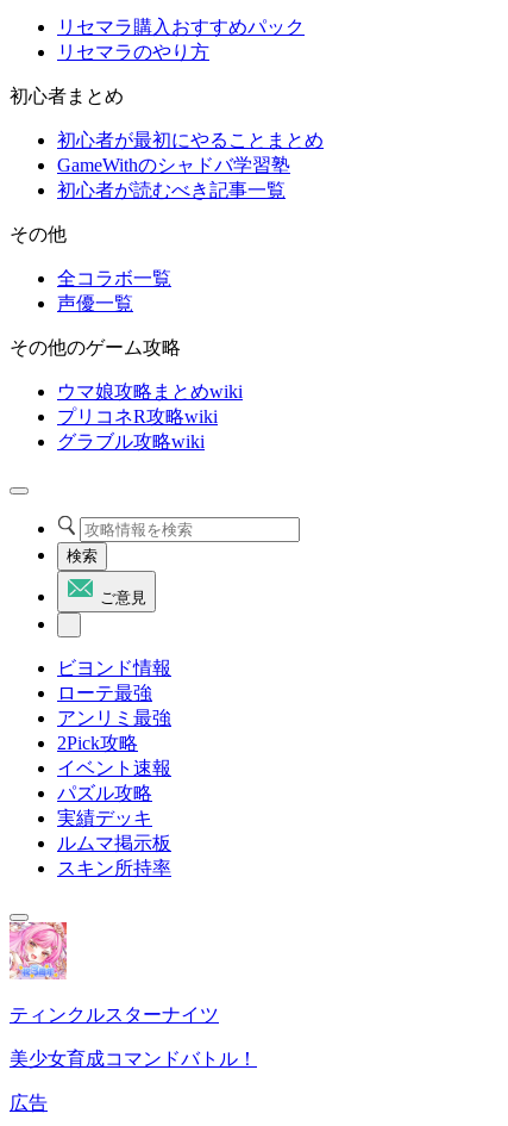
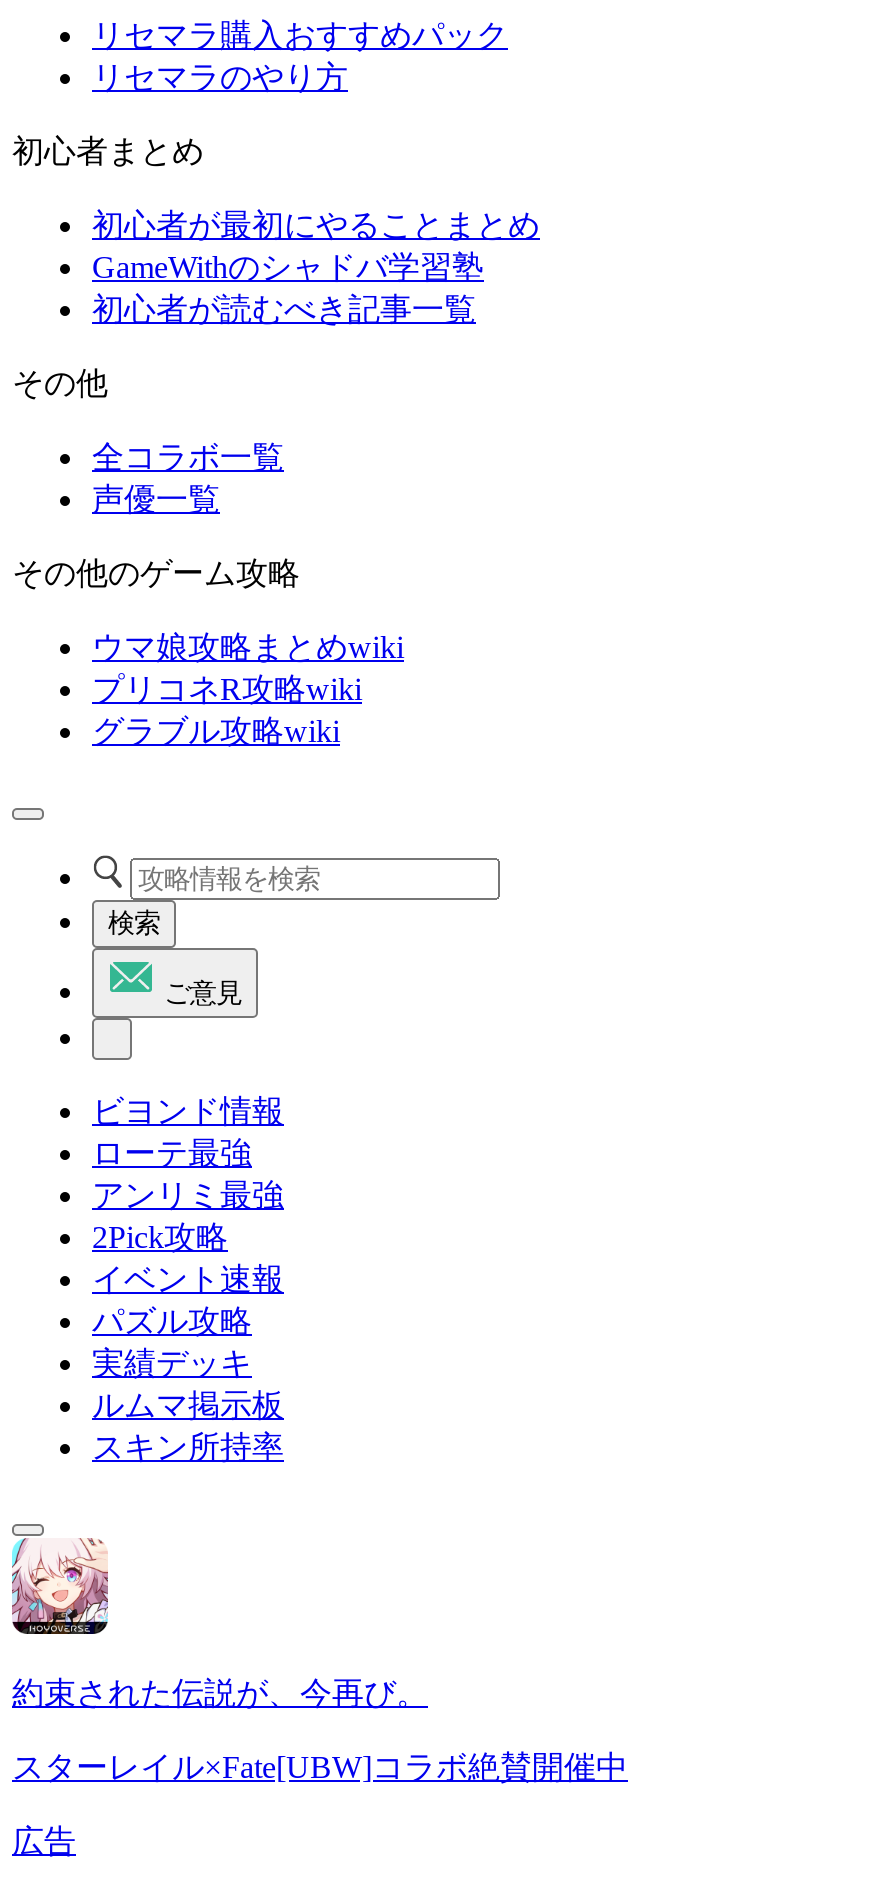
- [image]
- ティンクルスターナイツ
+ [image]
+ 約束された伝説が、今再び。

- 美少女育成コマンドバトル！
+ スターレイル×Fate[UBW]コラボ絶賛開催中
